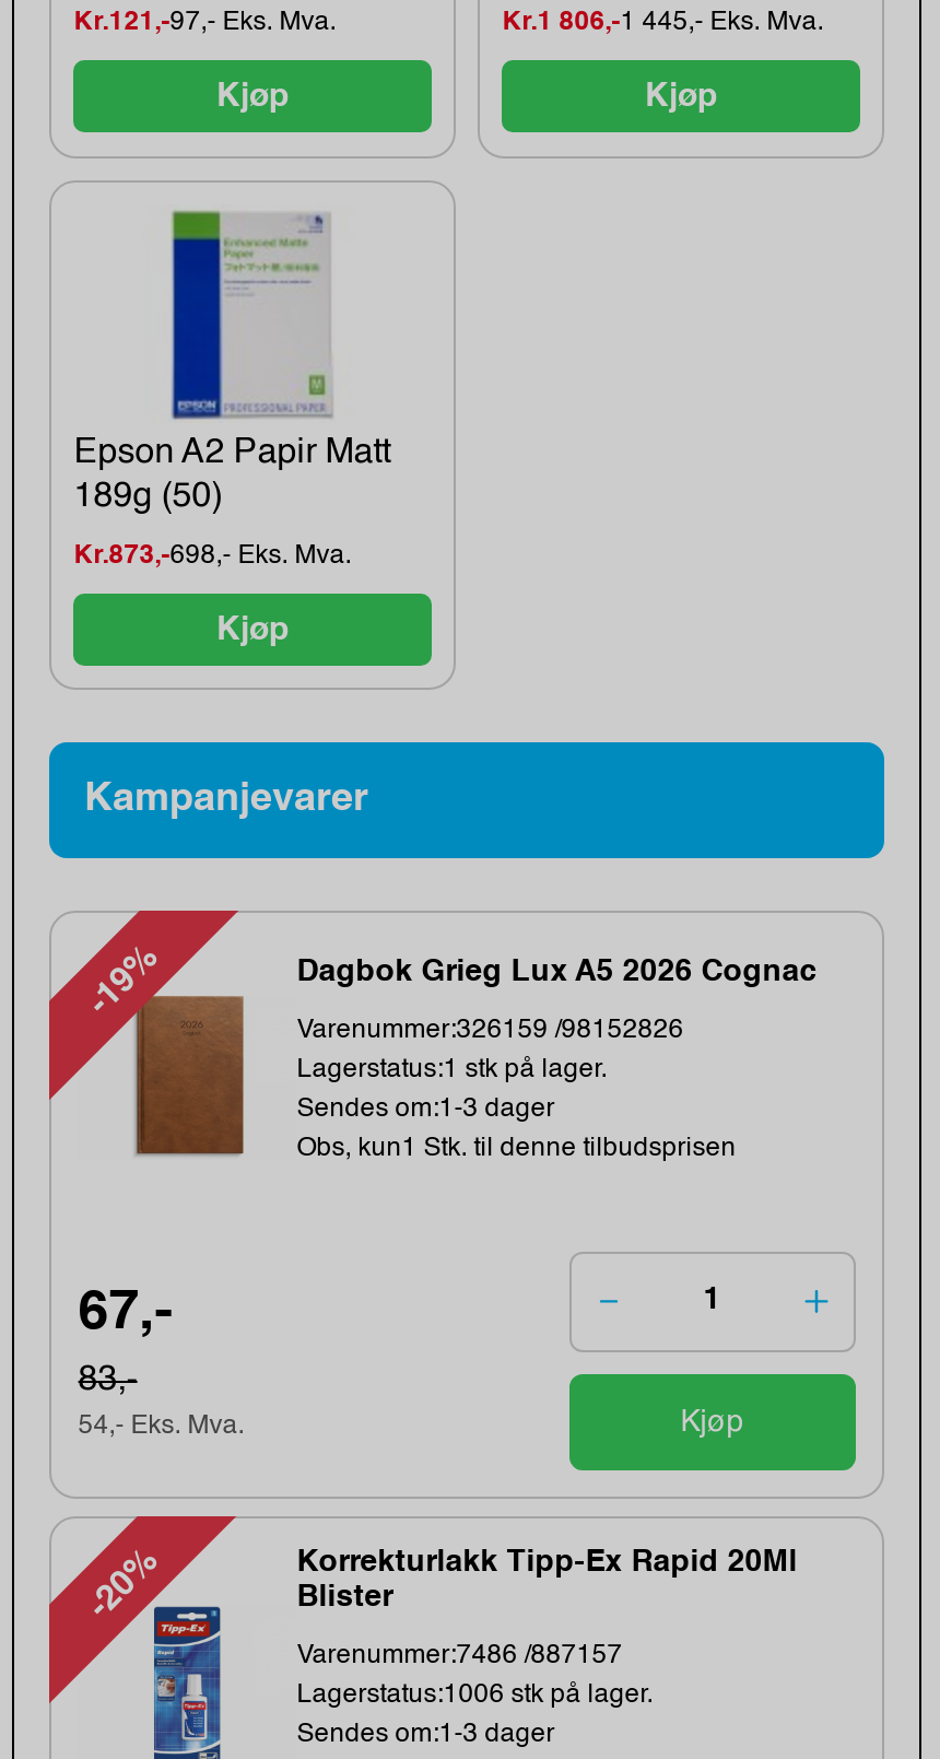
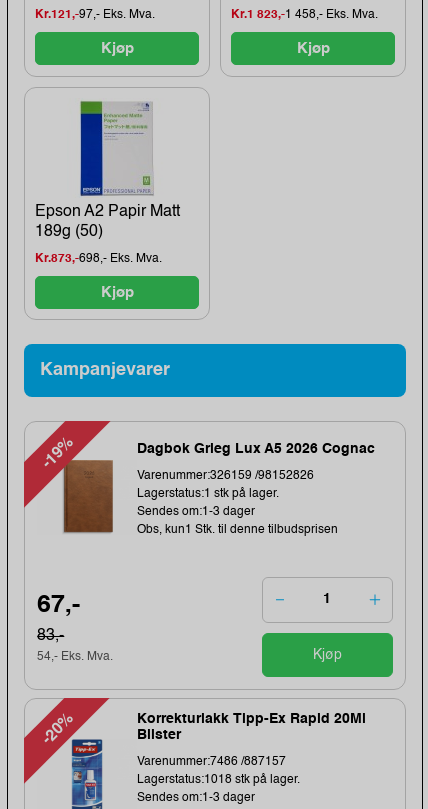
- Kr.1 806,-1 445,- Eks. Mva.
+ Kr.1 823,-1 458,- Eks. Mva.

- Lagerstatus:1006 stk på lager.
+ Lagerstatus:1018 stk på lager.
